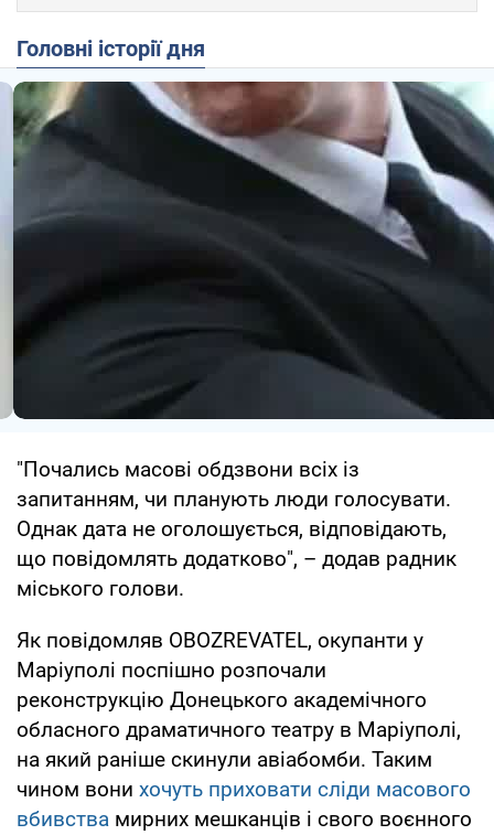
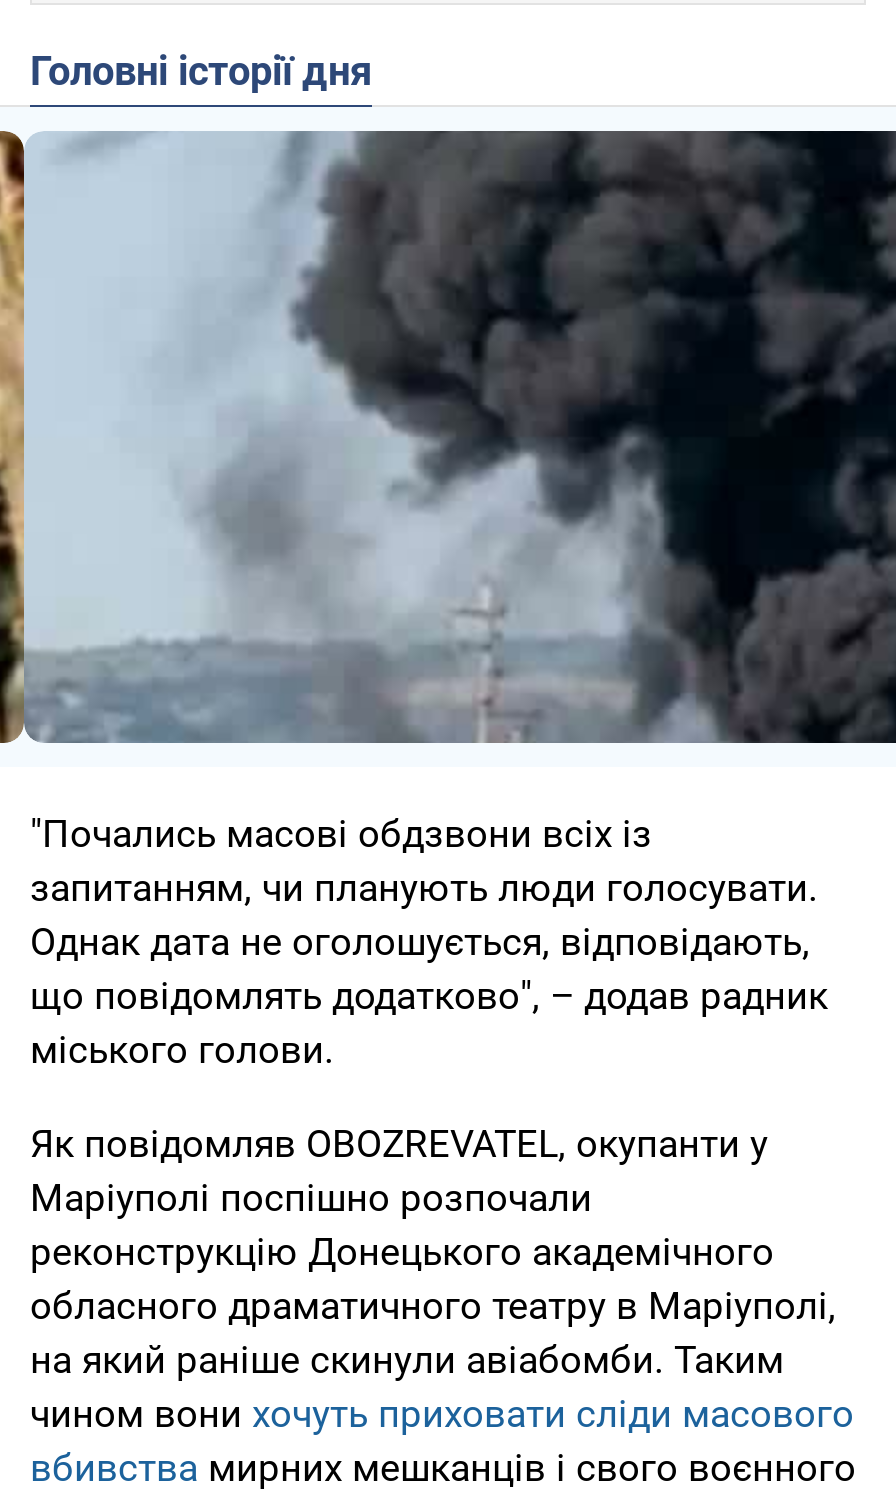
- [image]
+ [image]
